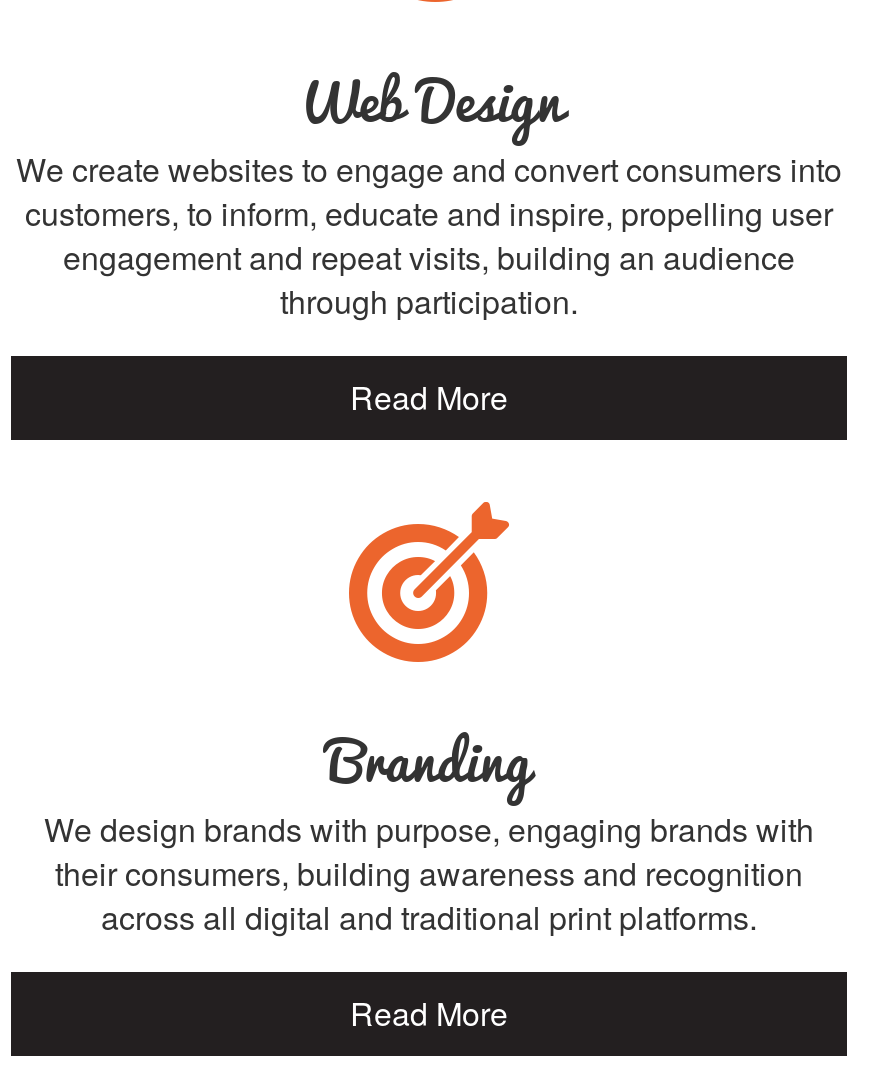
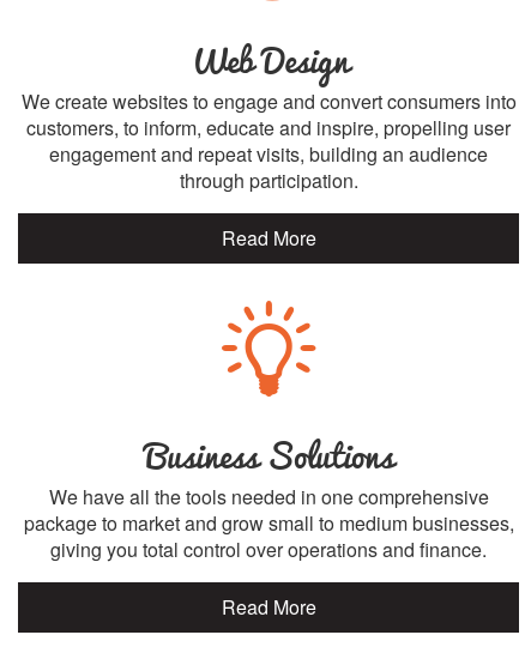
- [image]
- Branding
- We design brands with purpose, engaging brands with
- their consumers, building awareness and recognition
- across all digital and traditional print platforms.
+ [image]
+ Business Solutions
+ We have all the tools needed in one comprehensive
+ package to market and grow small to medium businesses,
+ giving you total control over operations and finance.
